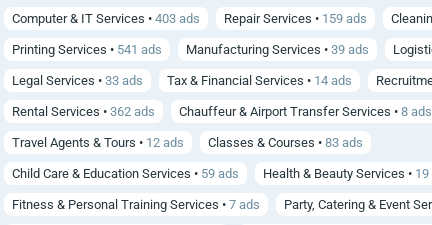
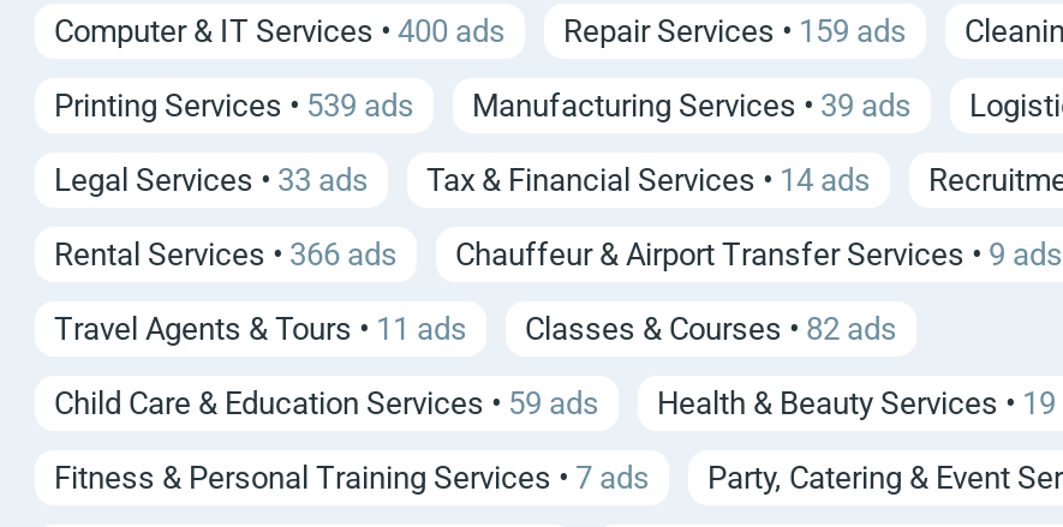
- Computer & IT Services • 403 ads
+ Computer & IT Services • 400 ads

- Printing Services • 541 ads
+ Printing Services • 539 ads

- Rental Services • 362 ads
+ Rental Services • 366 ads

- Chauffeur & Airport Transfer Services • 8 ads
+ Chauffeur & Airport Transfer Services • 9 ads

- Travel Agents & Tours • 12 ads
+ Travel Agents & Tours • 11 ads

- Classes & Courses • 83 ads
+ Classes & Courses • 82 ads
